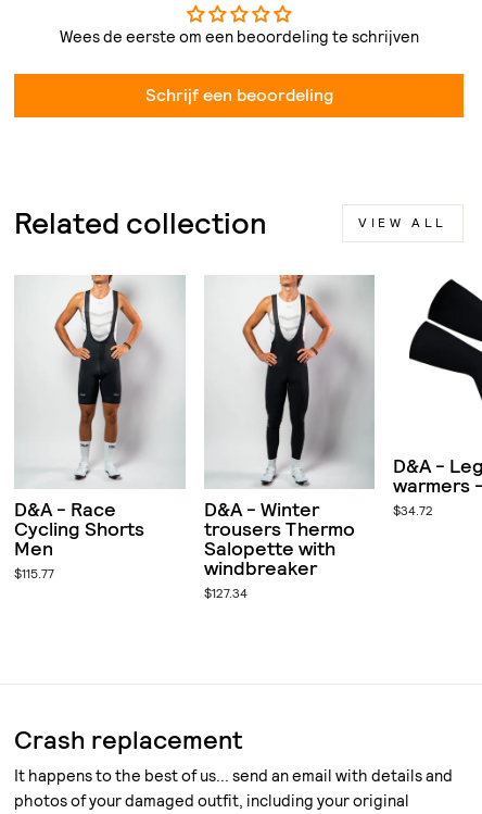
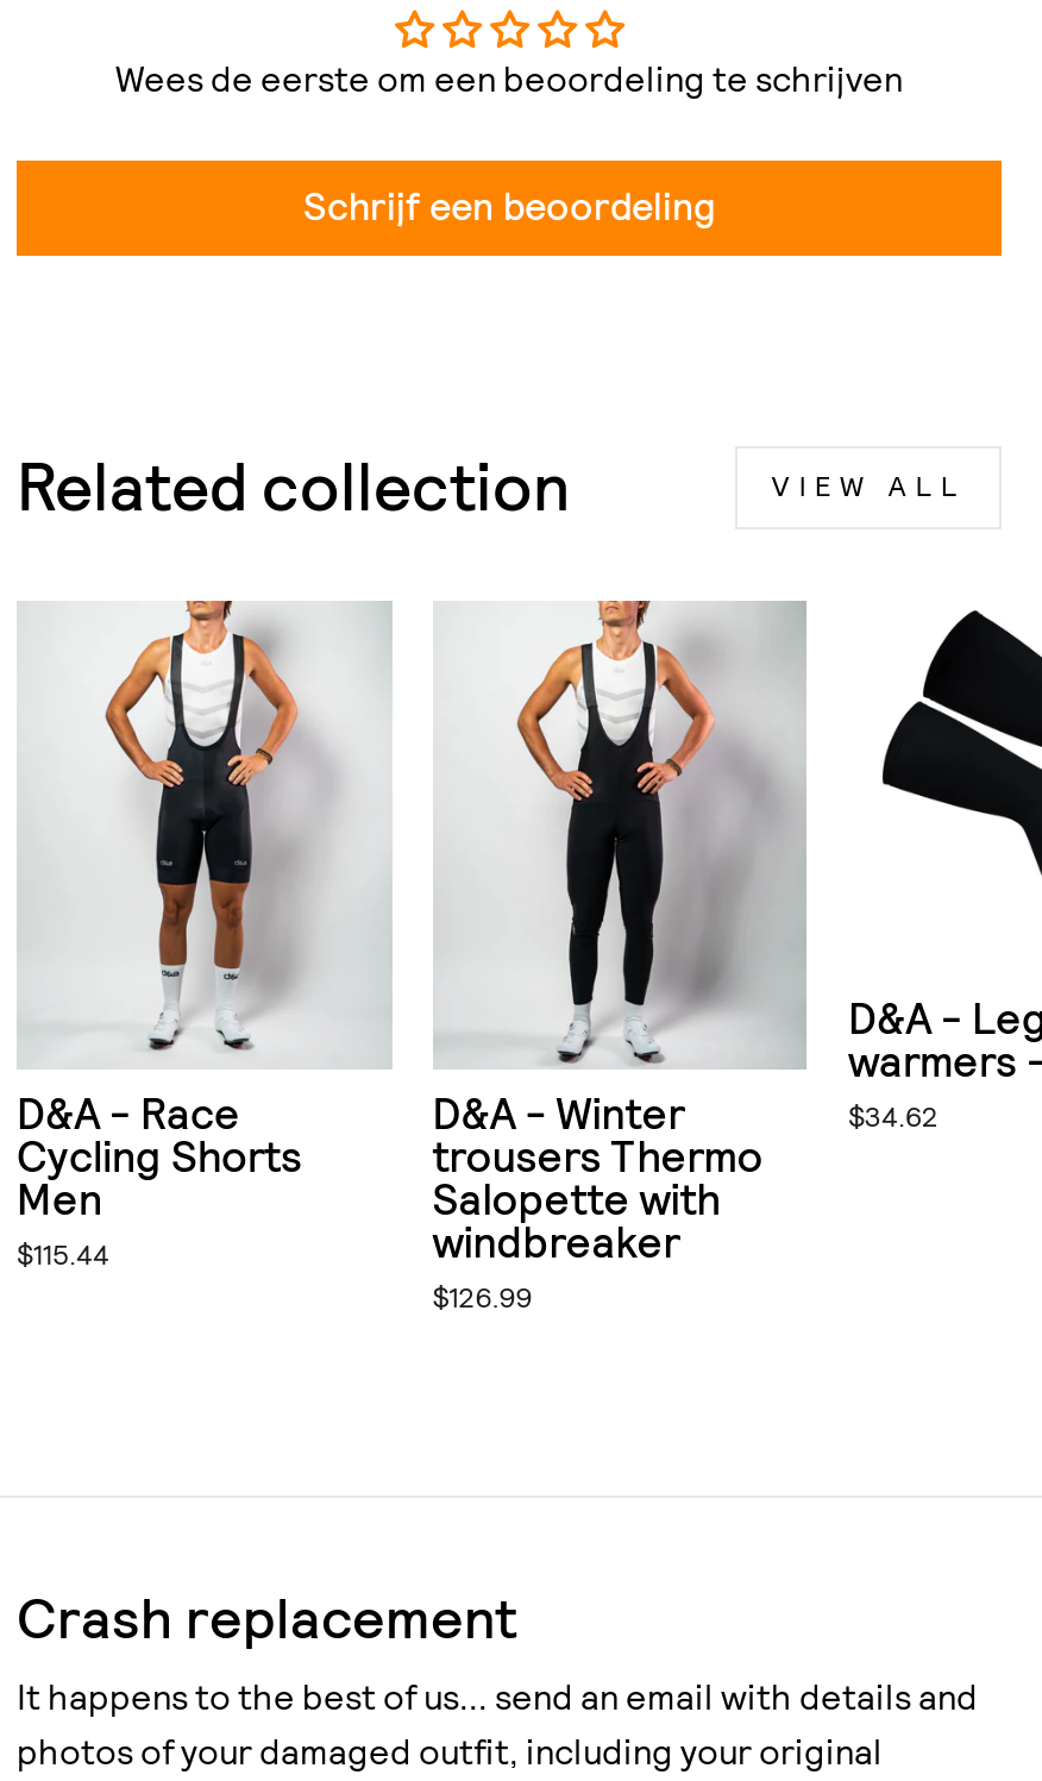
- $34.72
+ $34.62

- $115.77
+ $115.44

- $127.34
+ $126.99
